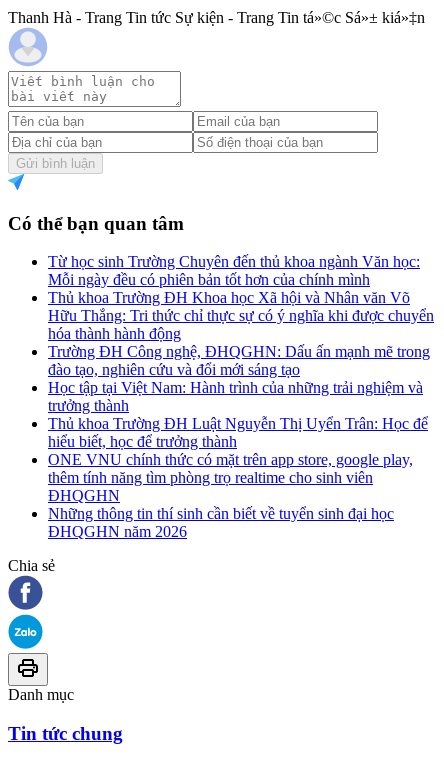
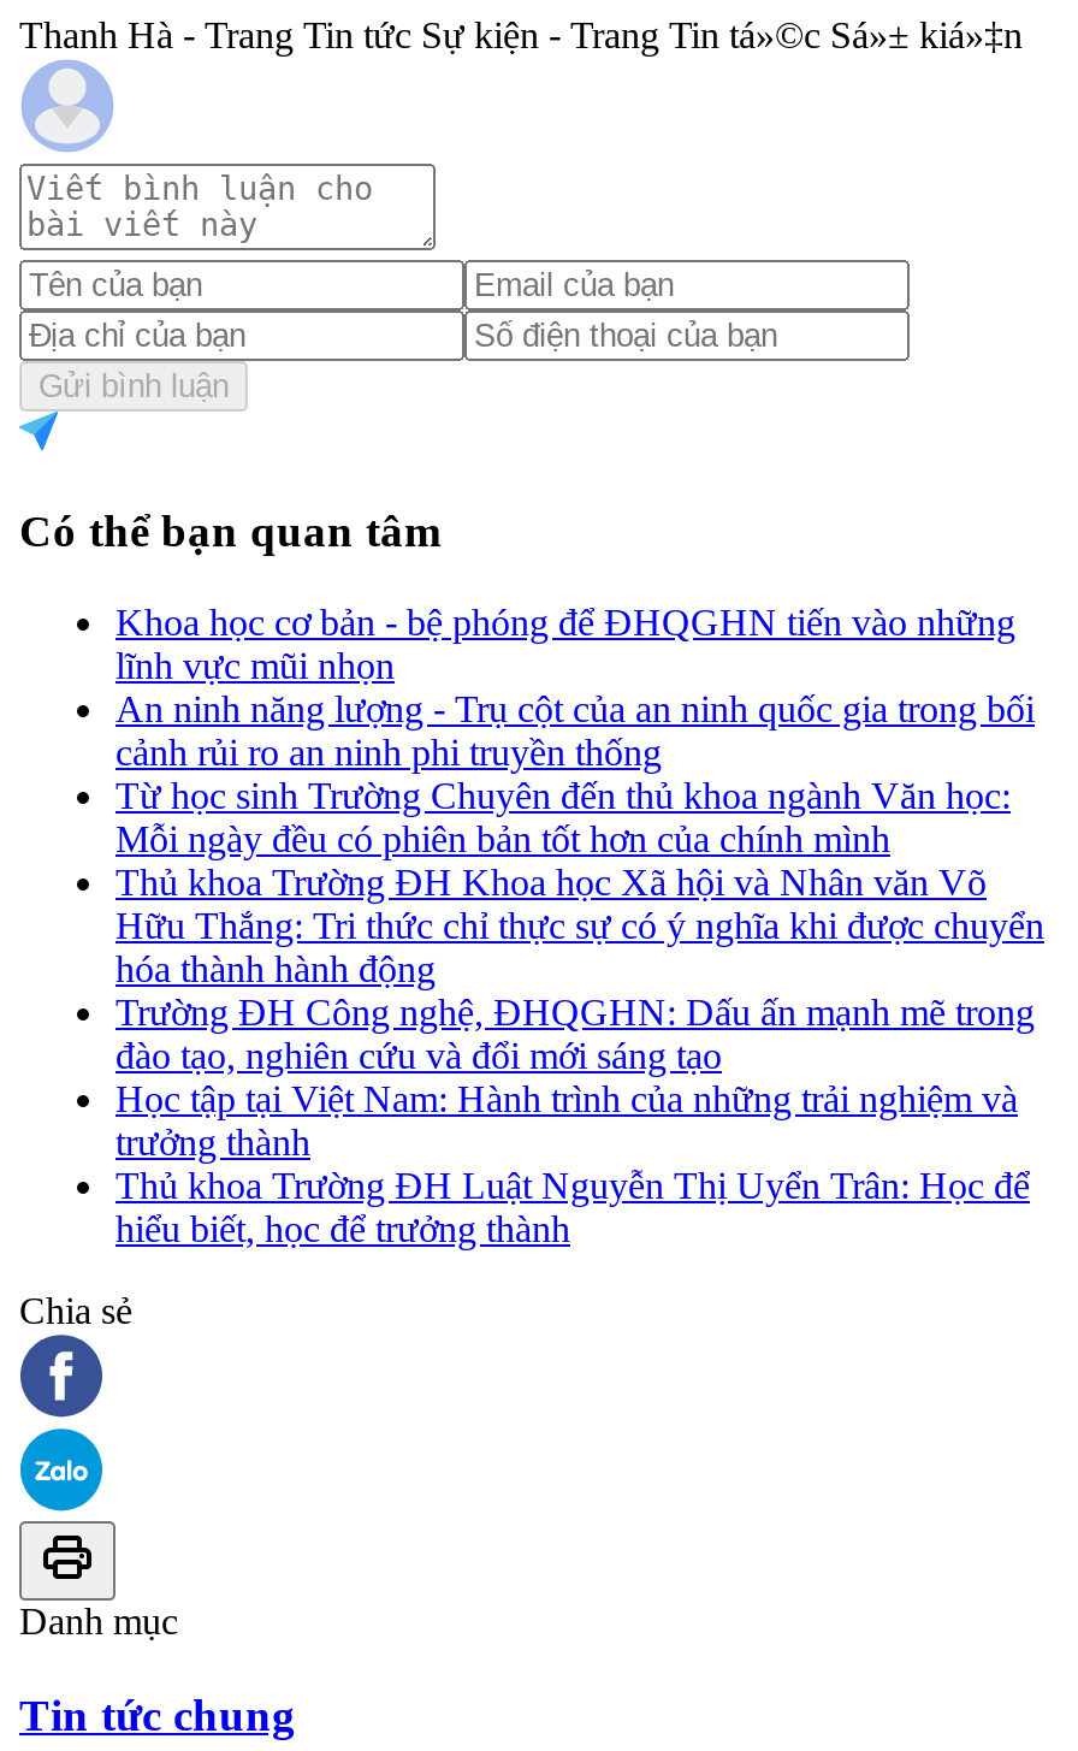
+ Khoa học cơ bản - bệ phóng để ĐHQGHN tiến vào những
+ lĩnh vực mũi nhọn
+ An ninh năng lượng - Trụ cột của an ninh quốc gia trong bối
+ cảnh rủi ro an ninh phi truyền thống

moved down: Từ học sinh Trường Chuyên đến thủ khoa ngành Văn học: | Mỗi ngày đều có phiên bản tốt hơn của chính mình | Thủ khoa Trường ĐH Khoa học Xã hội và Nhân văn Võ | ... | Thủ khoa Trường ĐH Luật Nguyễn Thị Uyển Trân: Học để | hiểu biết, học để trưởng thành

- ONE VNU chính thức có mặt trên app store, google play,
- thêm tính năng tìm phòng trọ realtime cho sinh viên
- ĐHQGHN
- Những thông tin thí sinh cần biết về tuyển sinh đại học
- ĐHQGHN năm 2026
